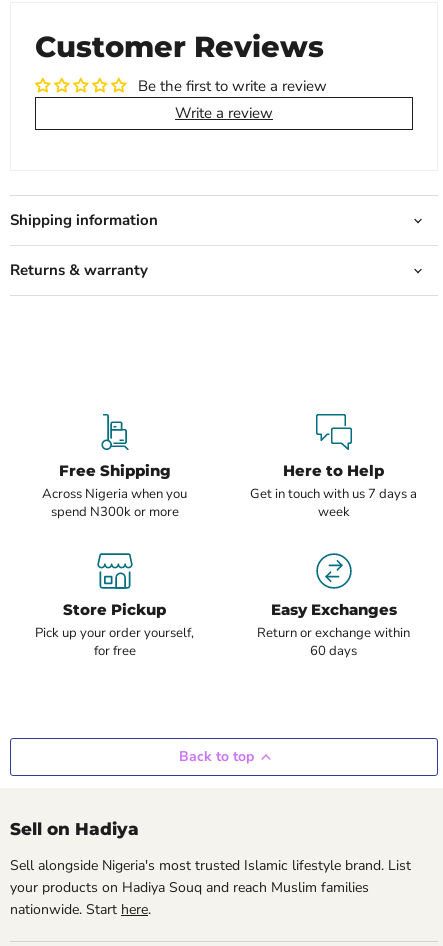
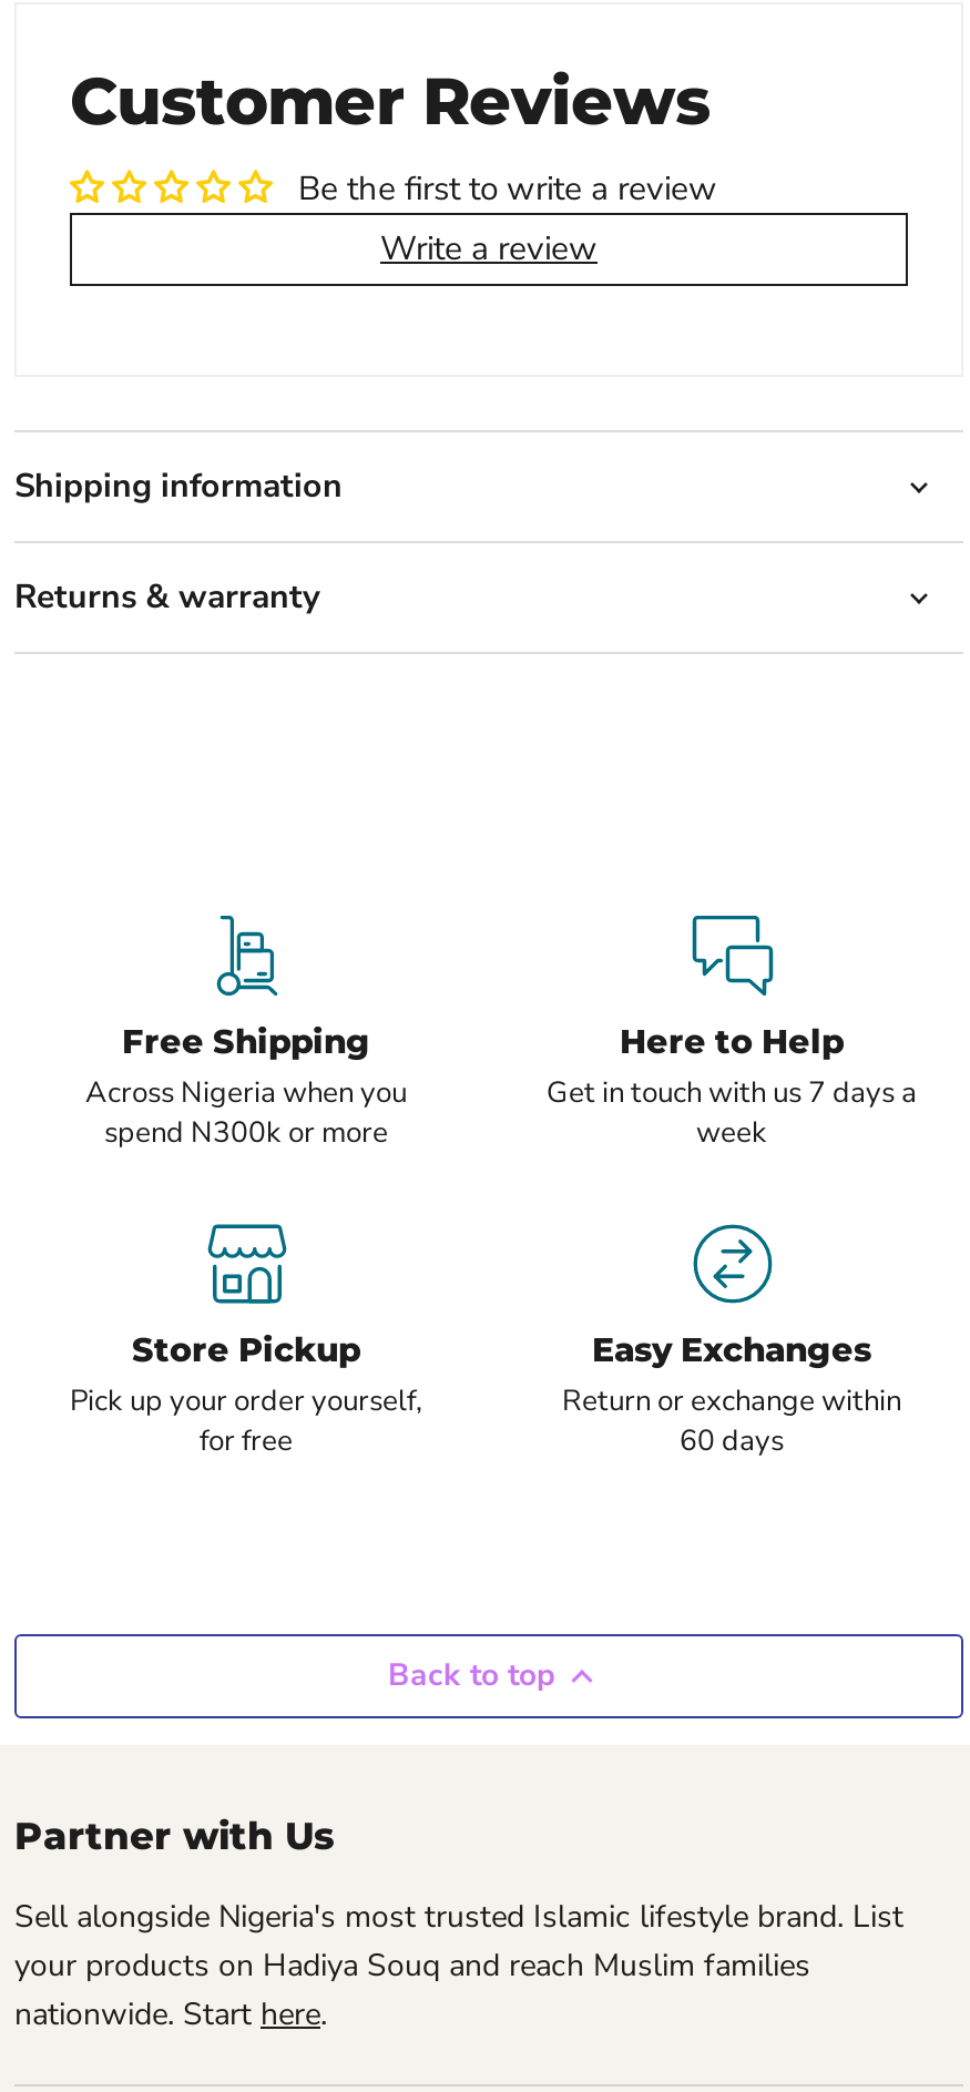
- Sell on Hadiya
+ Partner with Us
